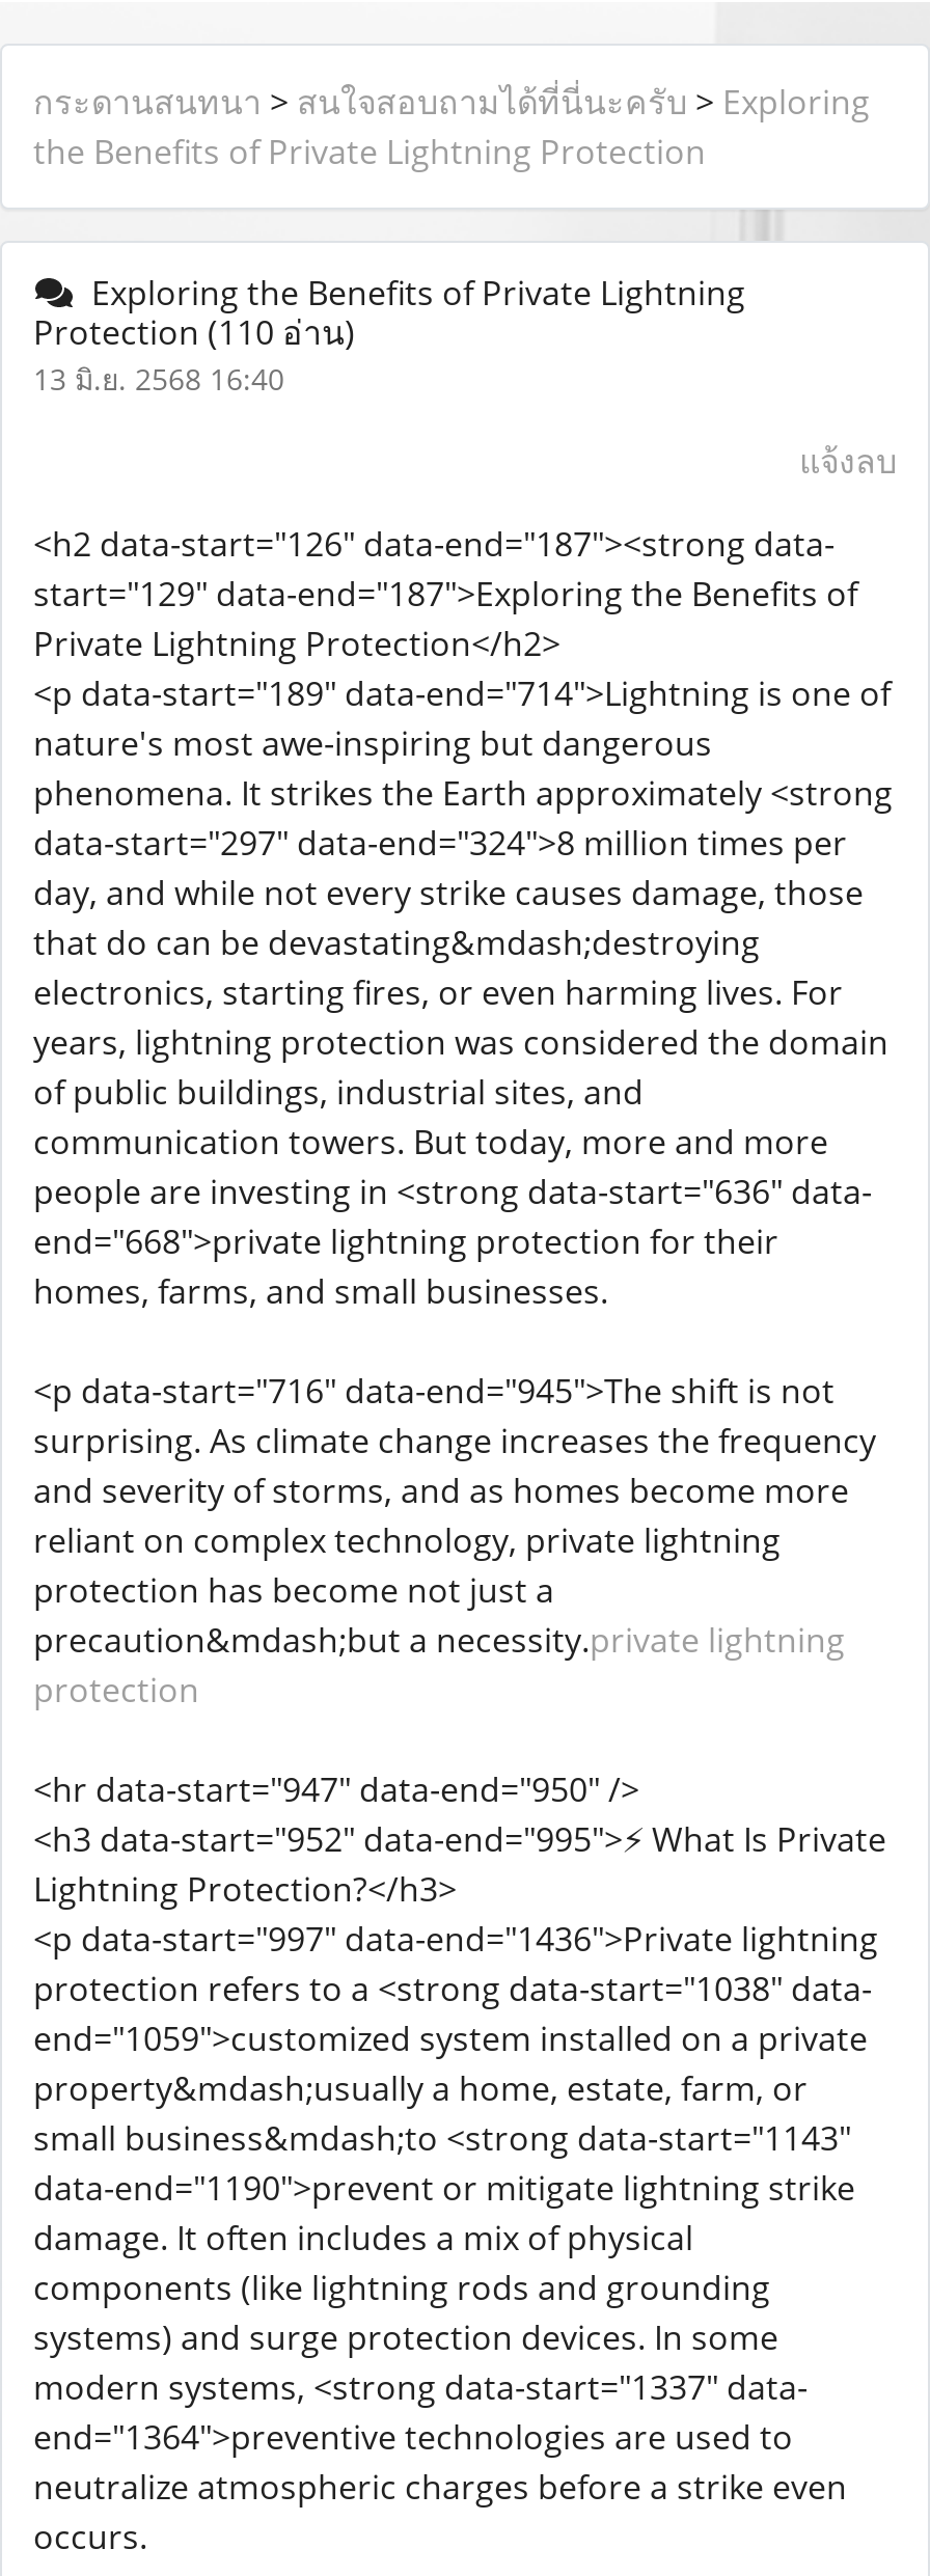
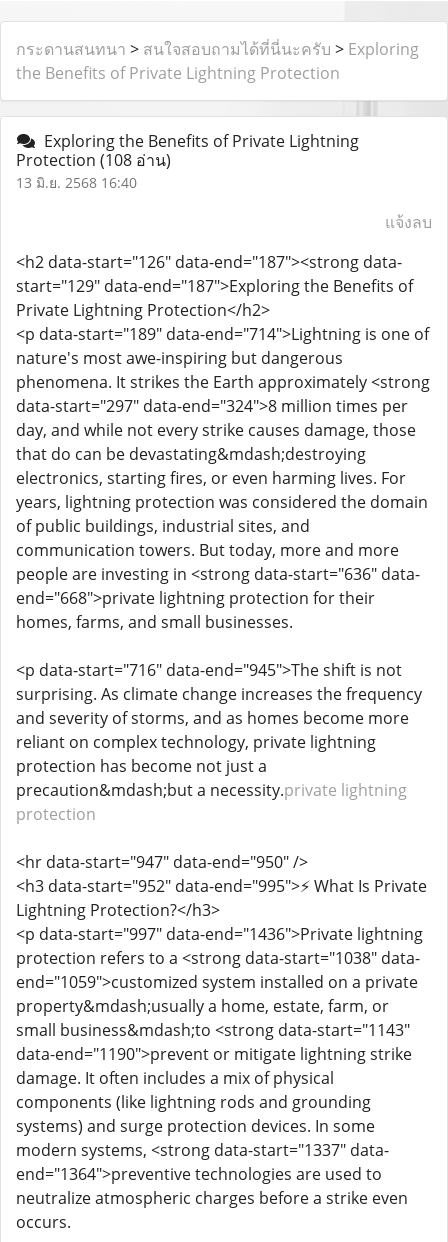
- Protection (110 อ่าน)
+ Protection (108 อ่าน)
